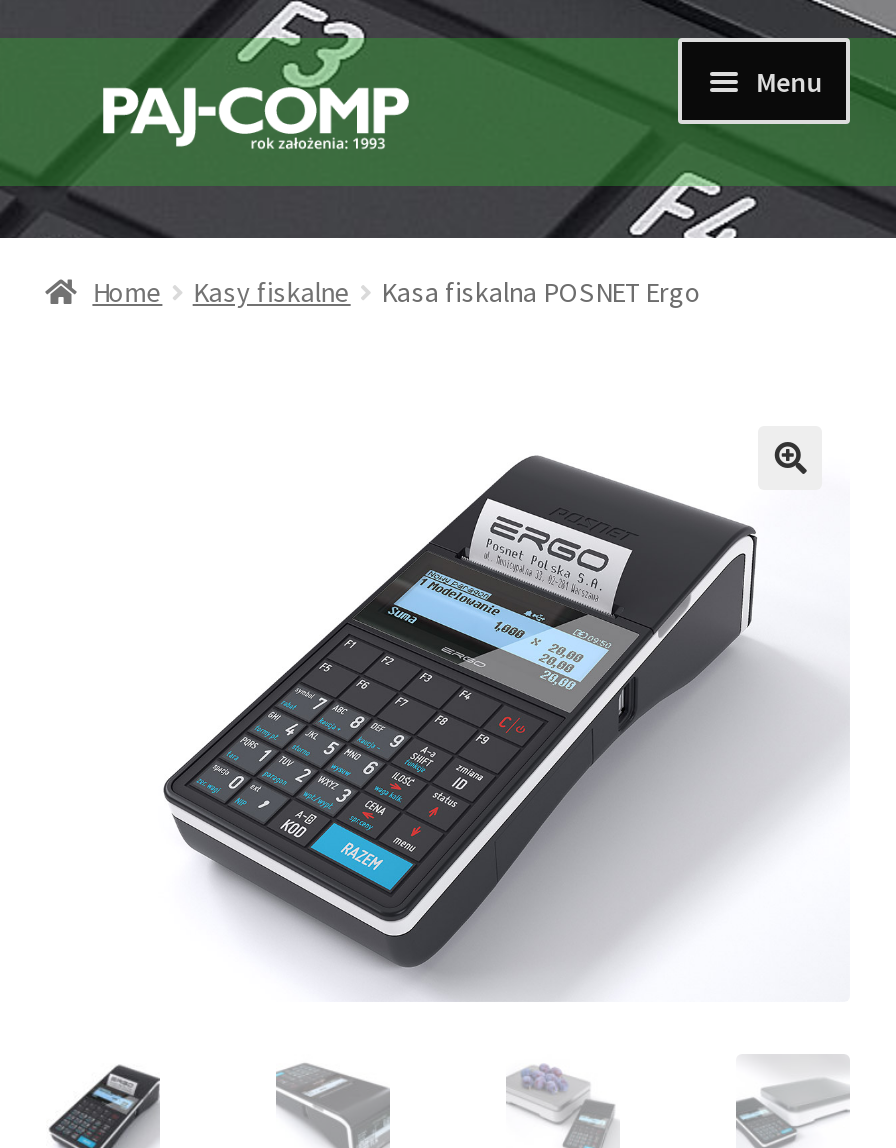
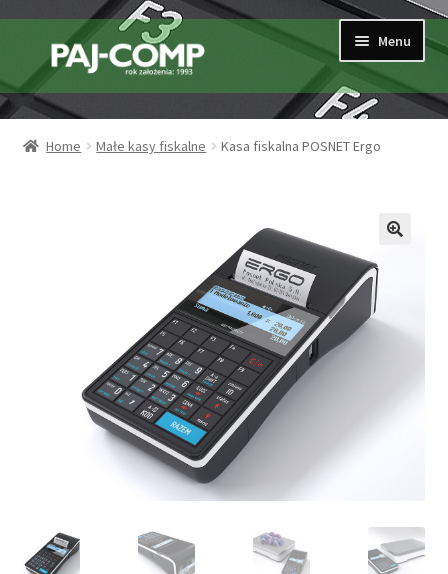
- Kasy fiskalne
+ Małe kasy fiskalne
